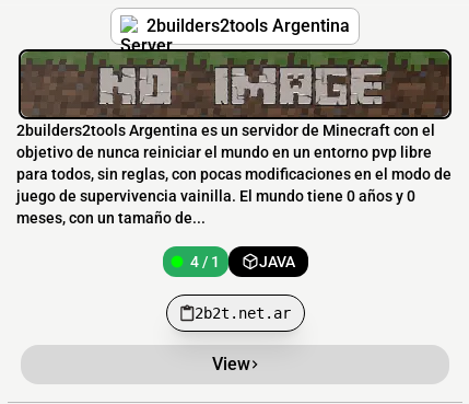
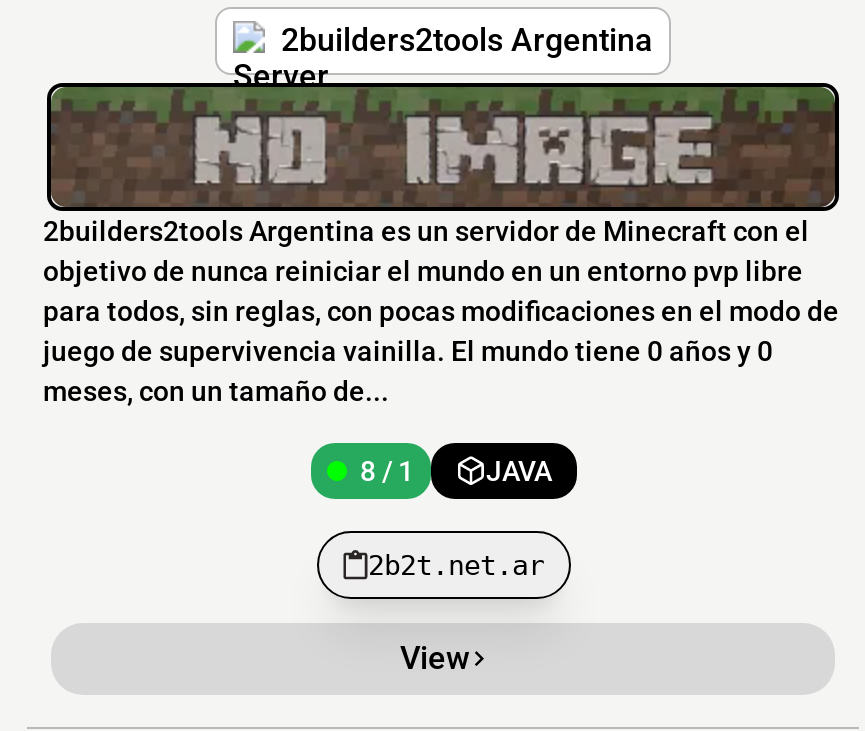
- 4 / 1
+ 8 / 1
